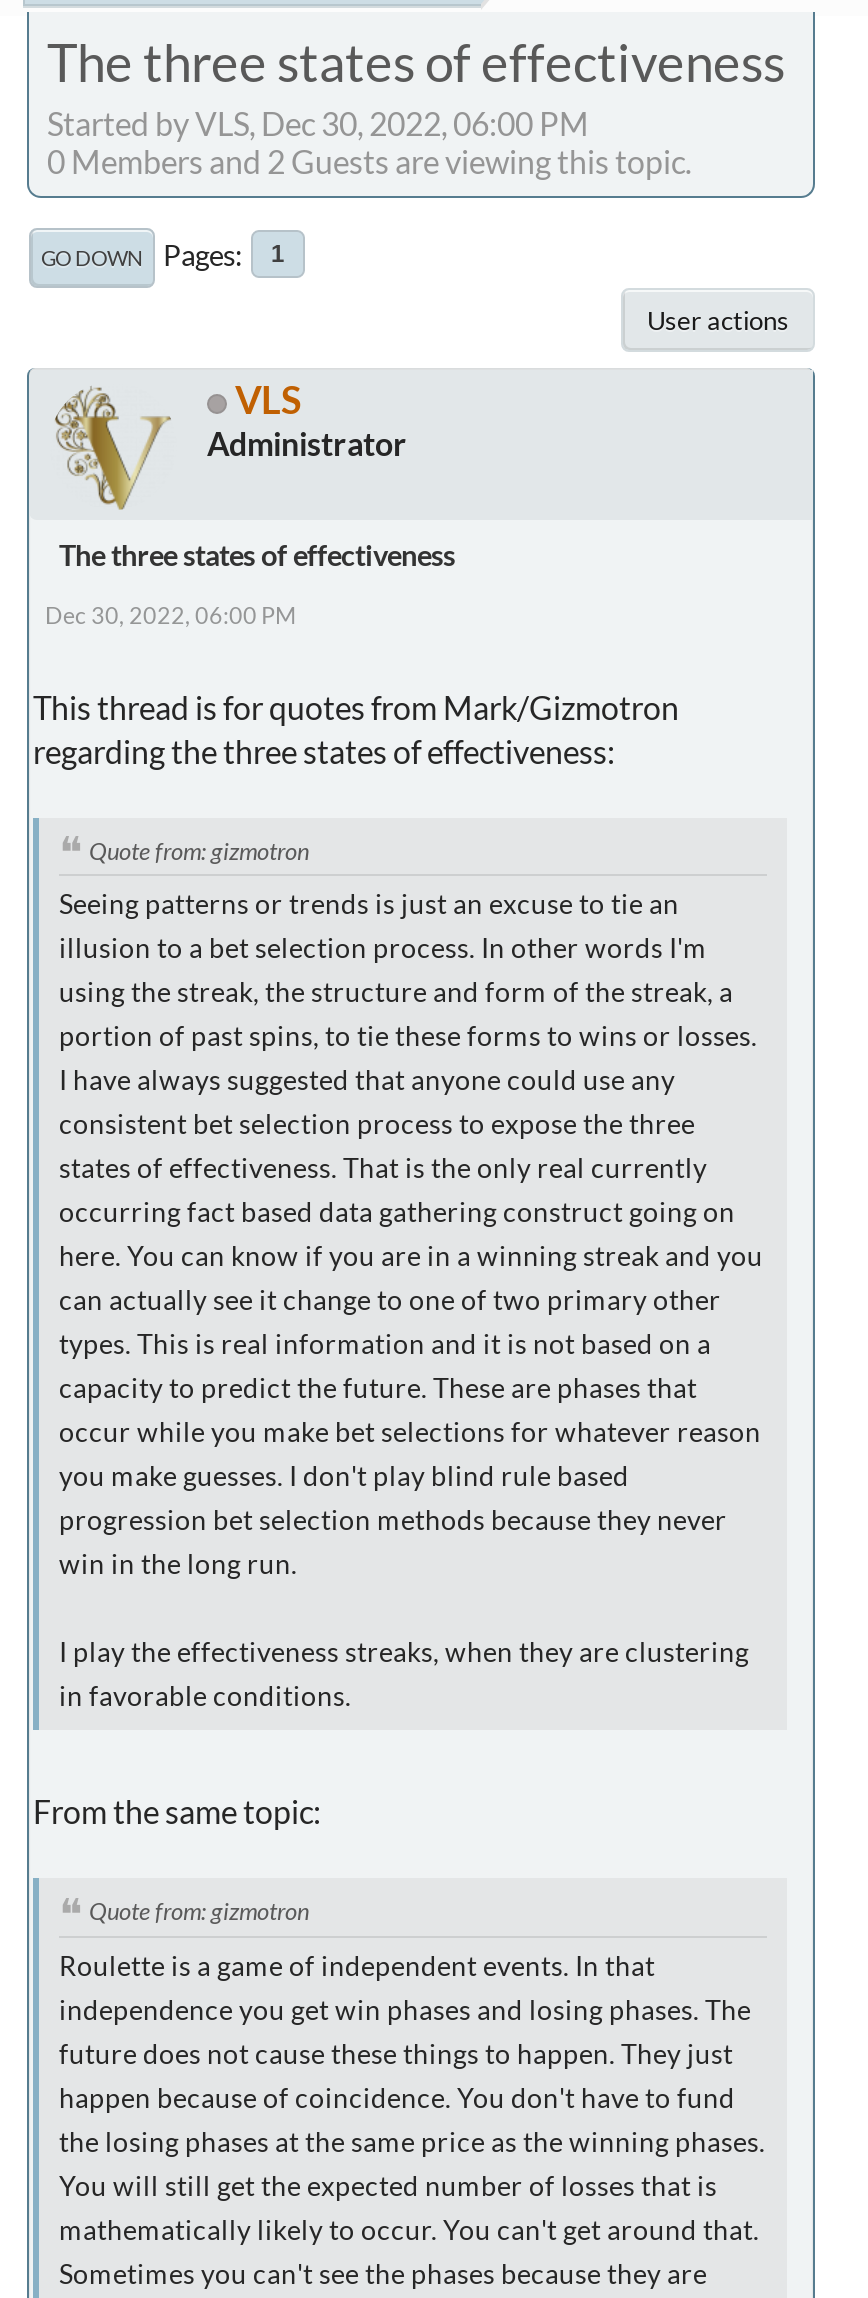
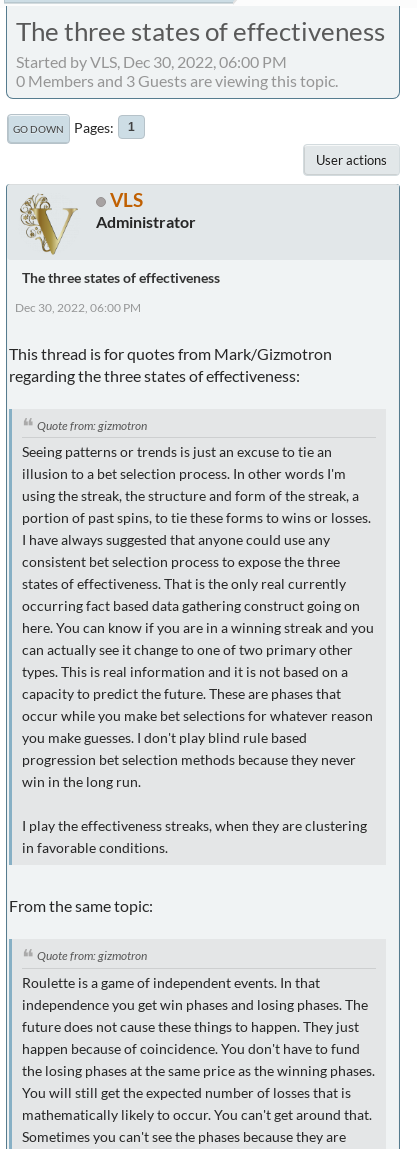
- 0 Members and 2 Guests are viewing this topic.
+ 0 Members and 3 Guests are viewing this topic.
